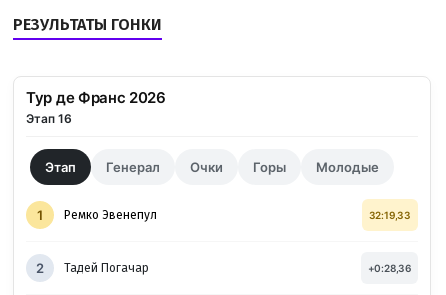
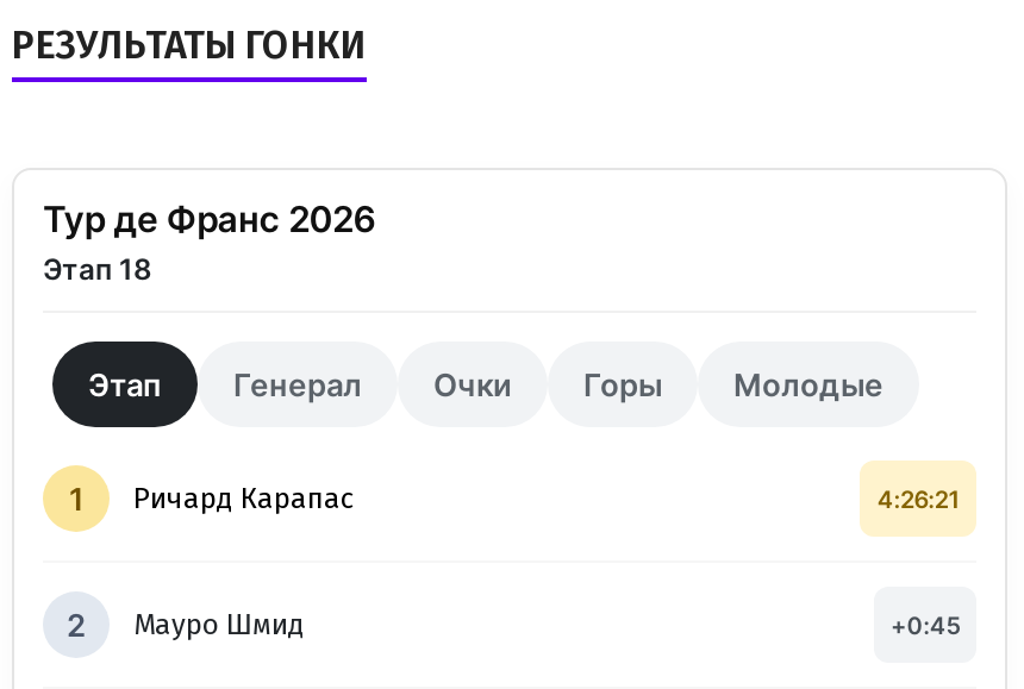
- Этап 16
+ Этап 18

- Ремко Эвенепул
- 32:19,33
+ Ричард Карапас
+ 4:26:21

- Тадей Погачар
- +0:28,36
+ Мауро Шмид
+ +0:45
